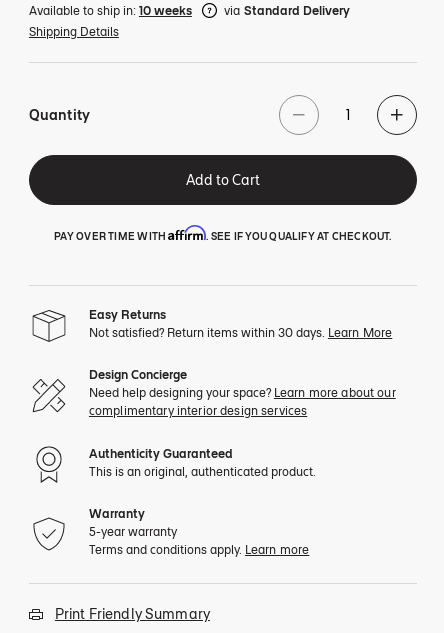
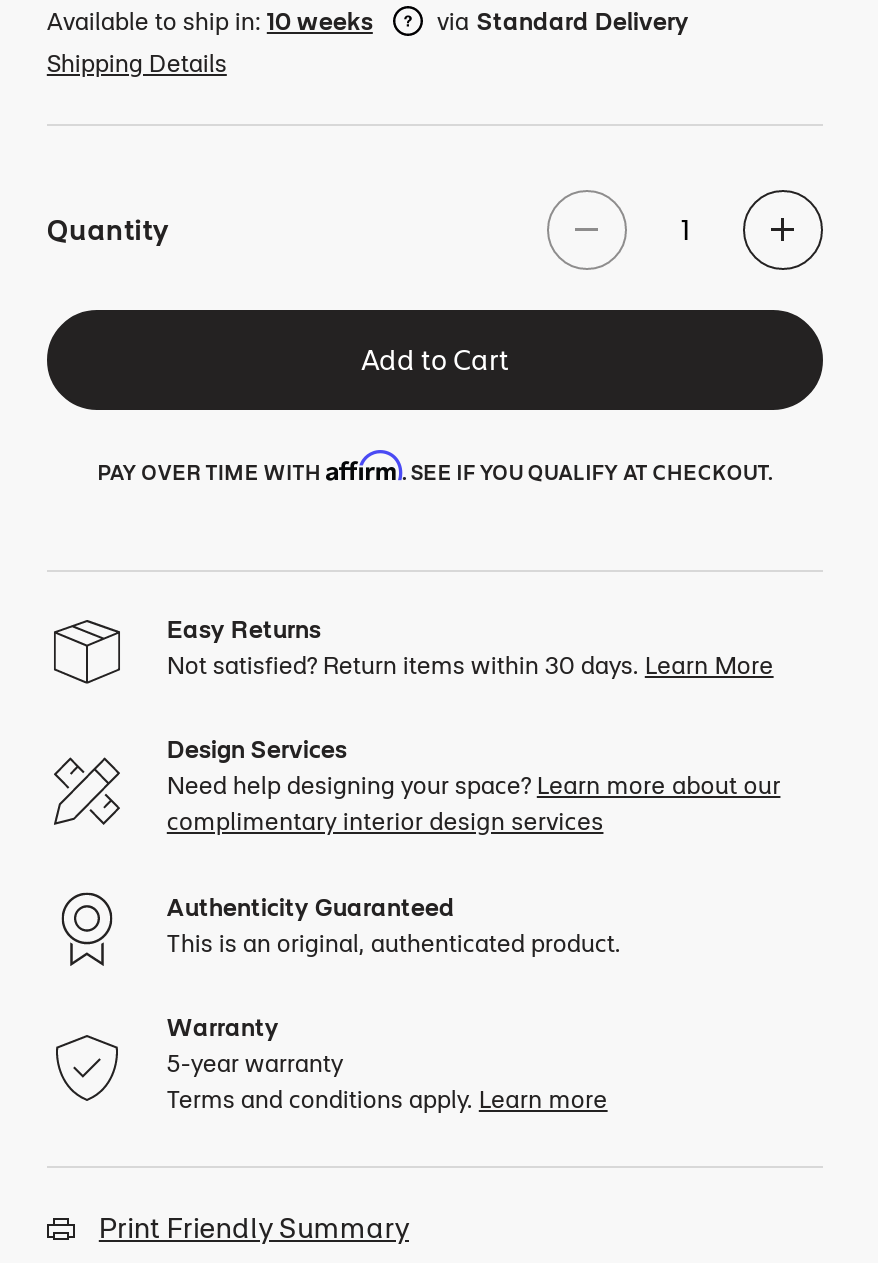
- Design Concierge
+ Design Services
